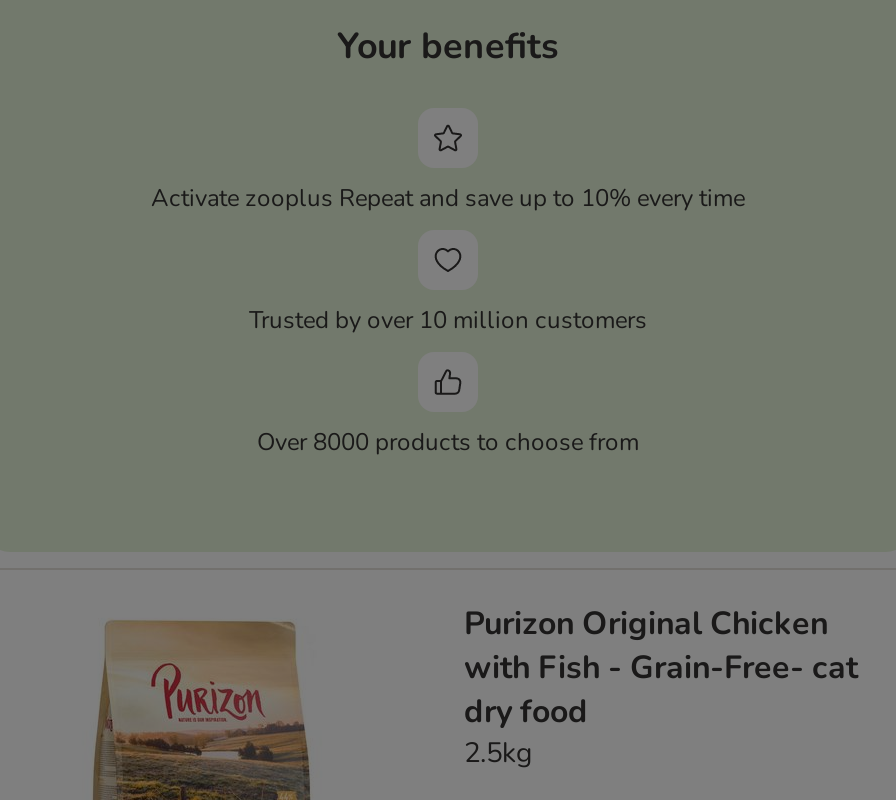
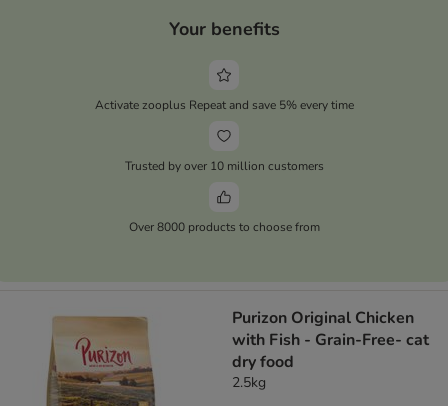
- Activate zooplus Repeat and save up to 10% every time
+ Activate zooplus Repeat and save 5% every time
